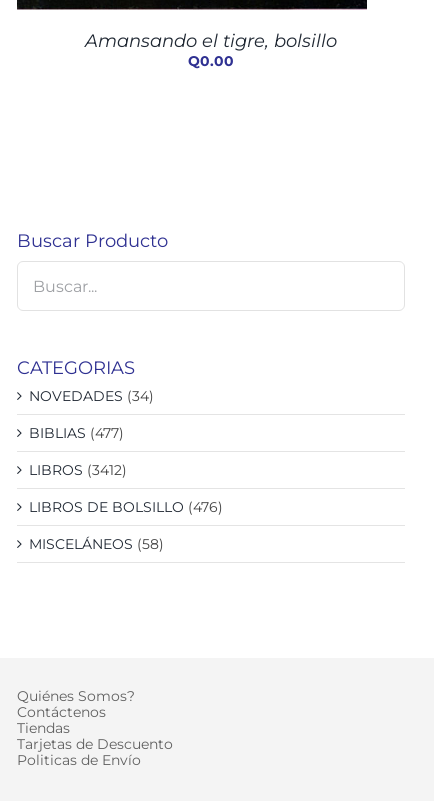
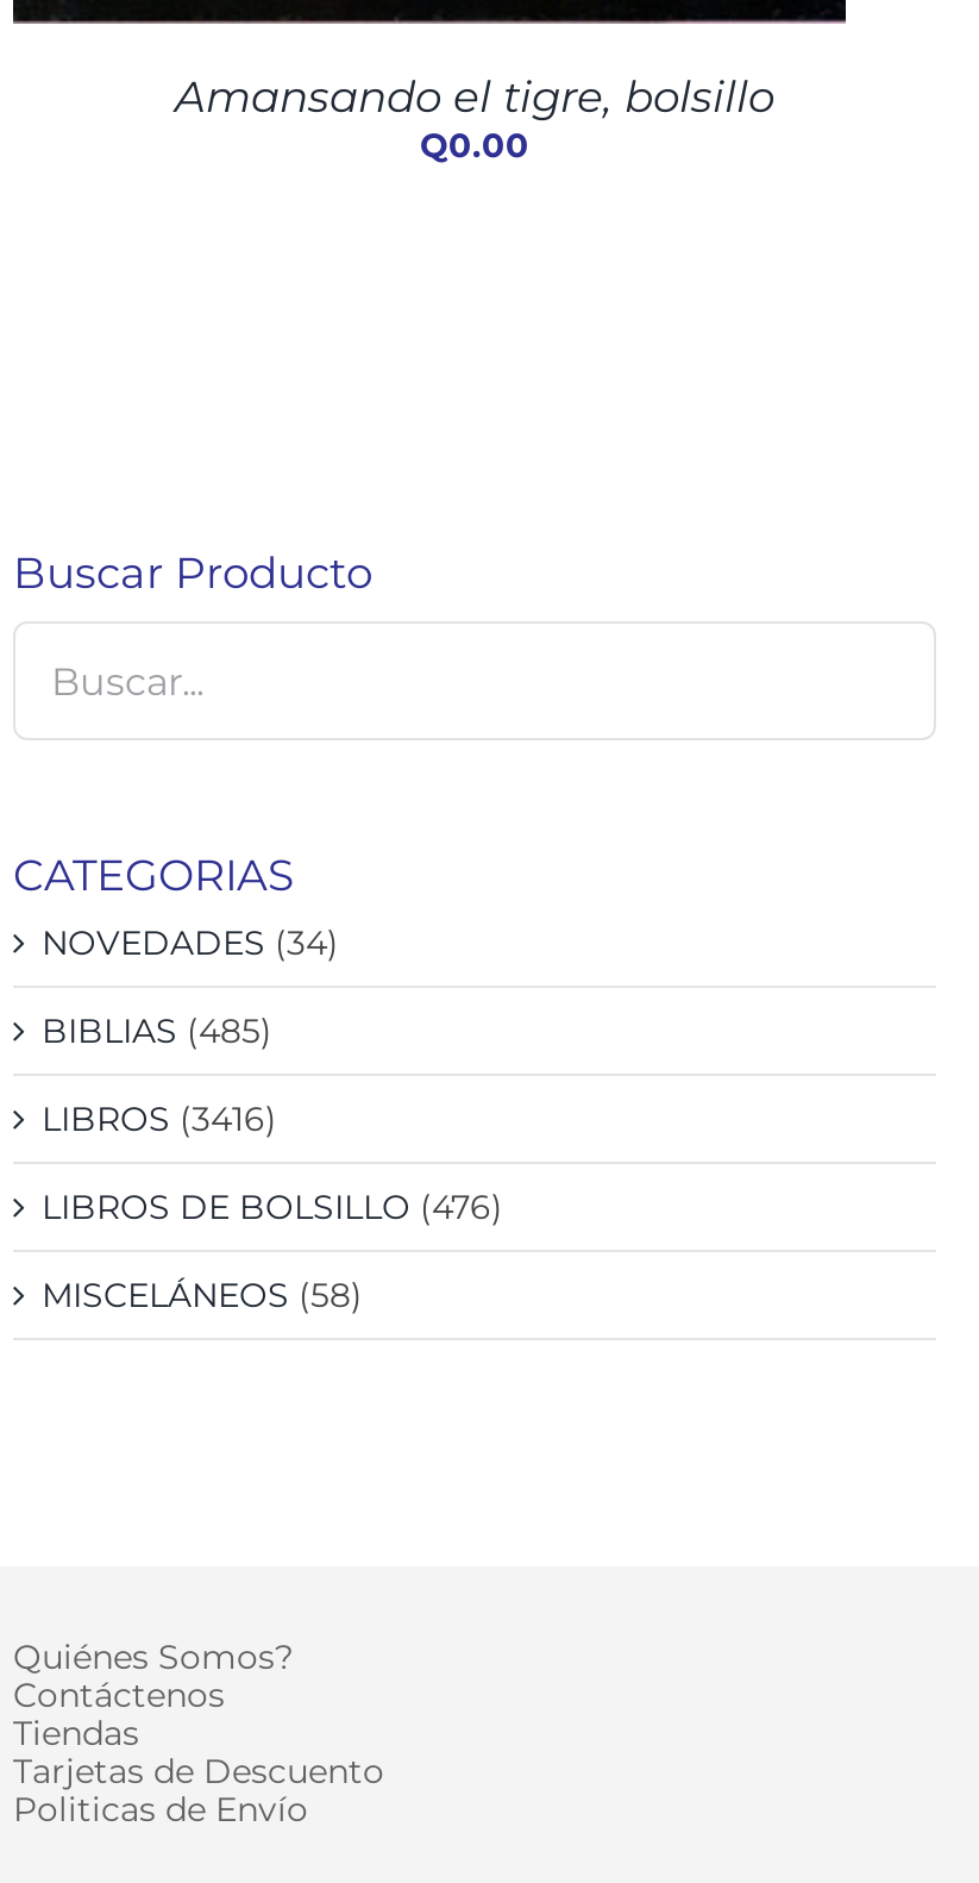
- BIBLIAS (477)
+ BIBLIAS (485)

- LIBROS (3412)
+ LIBROS (3416)
